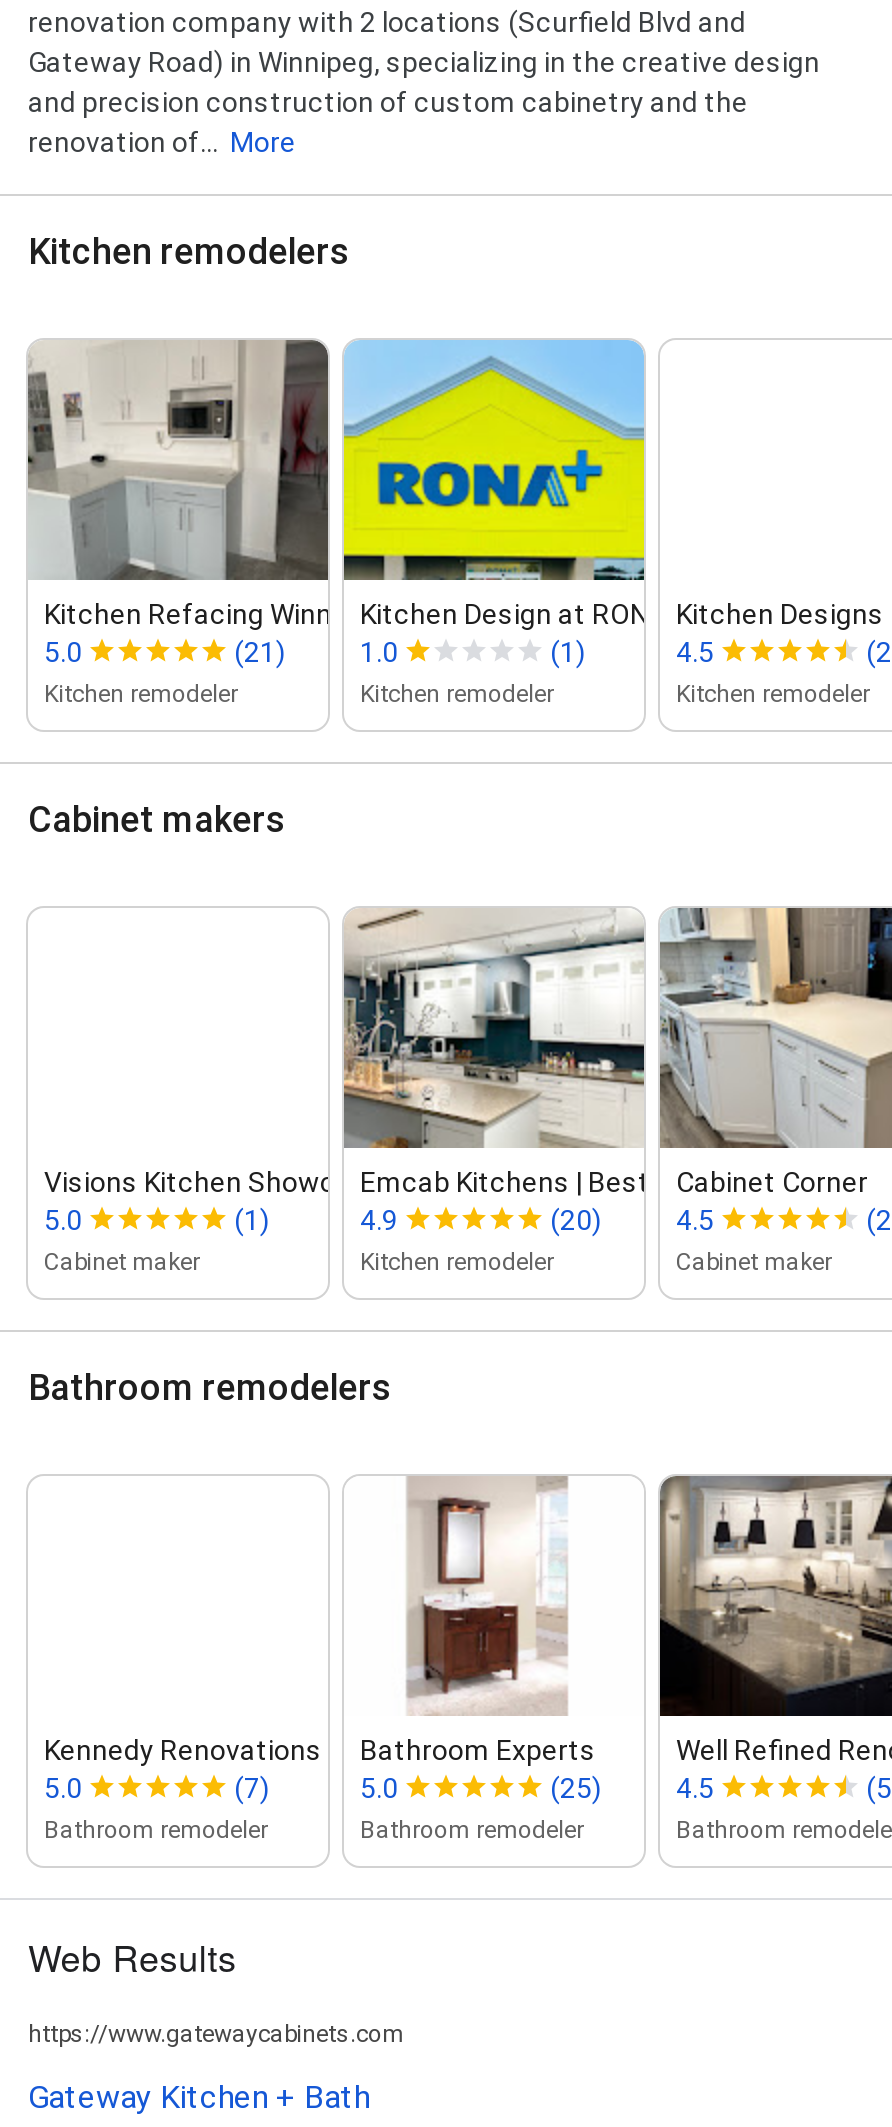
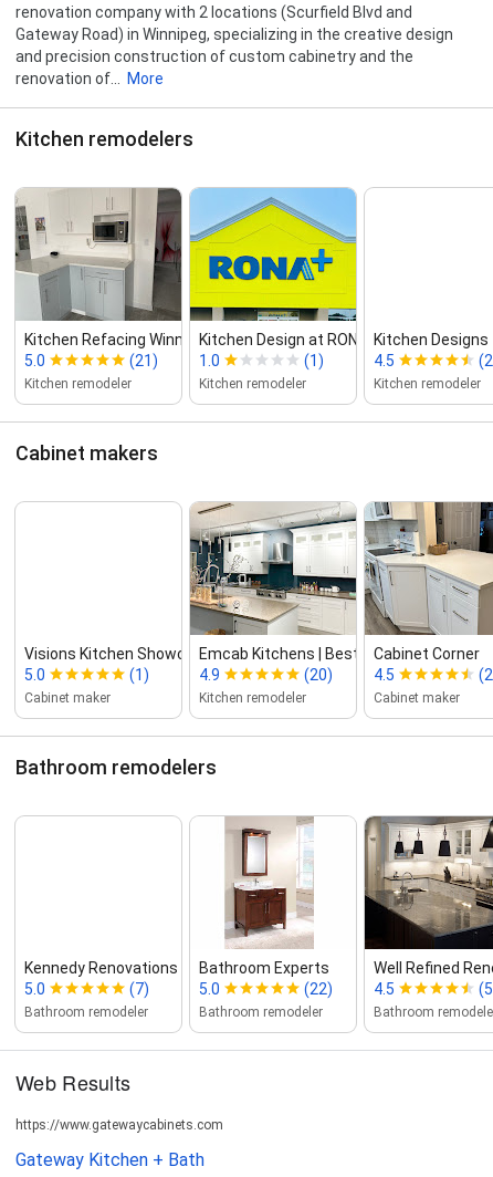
- (25)
+ (22)
